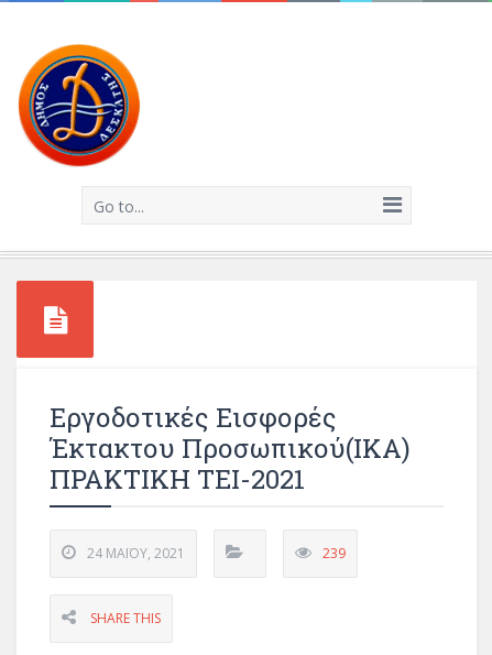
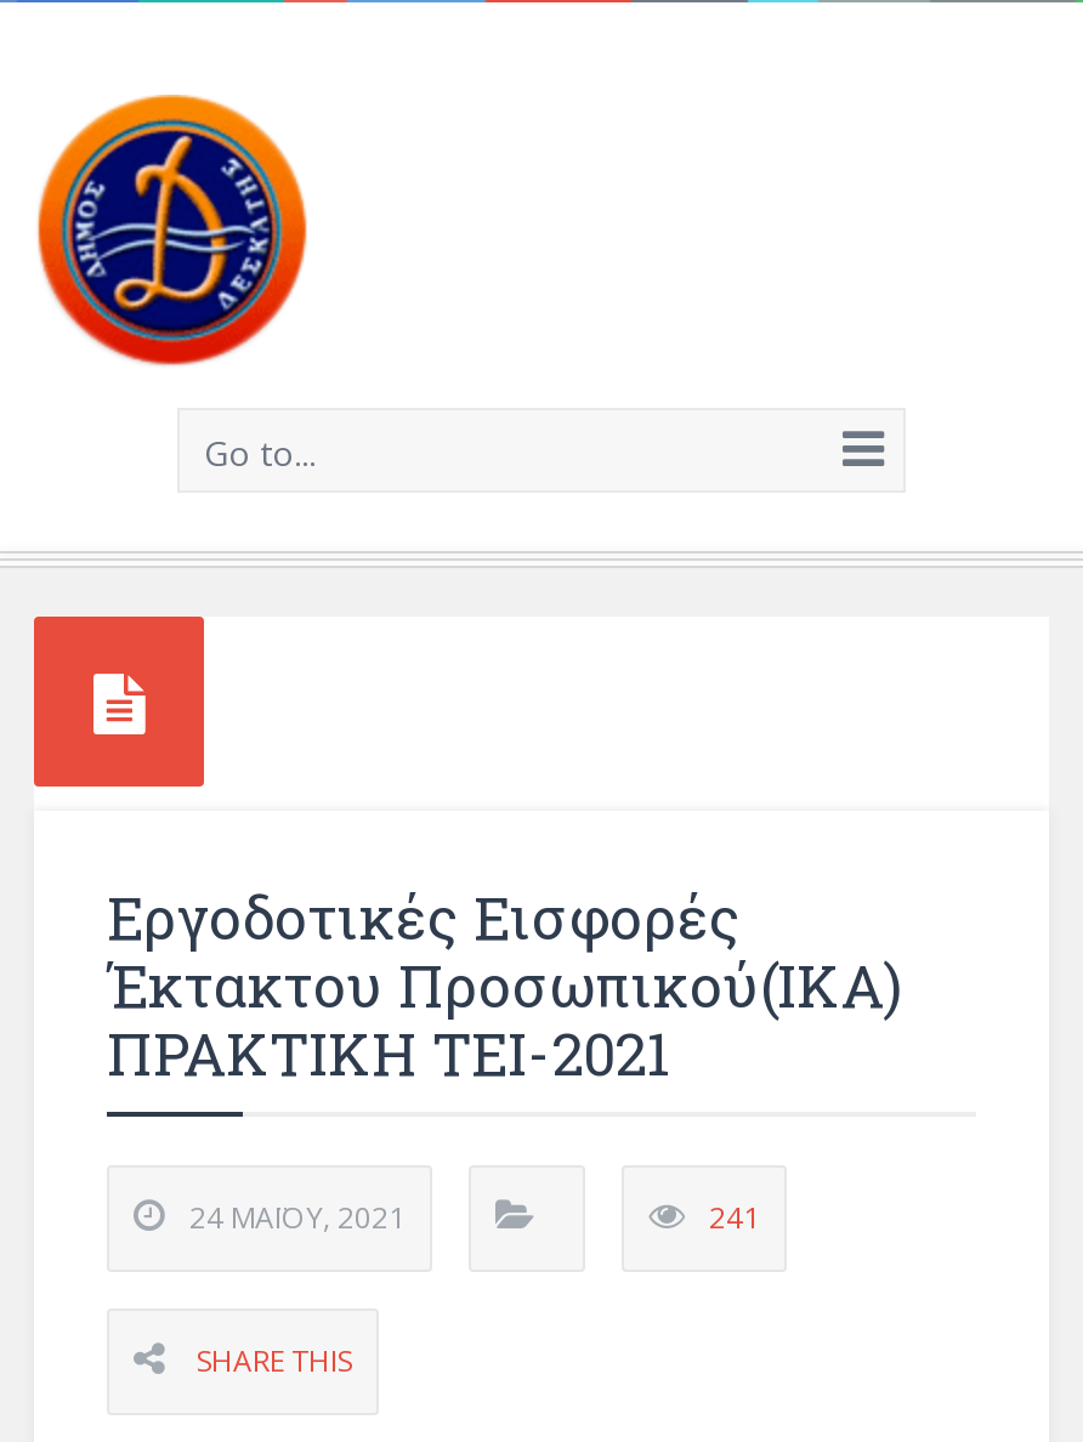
- 239
+ 241
